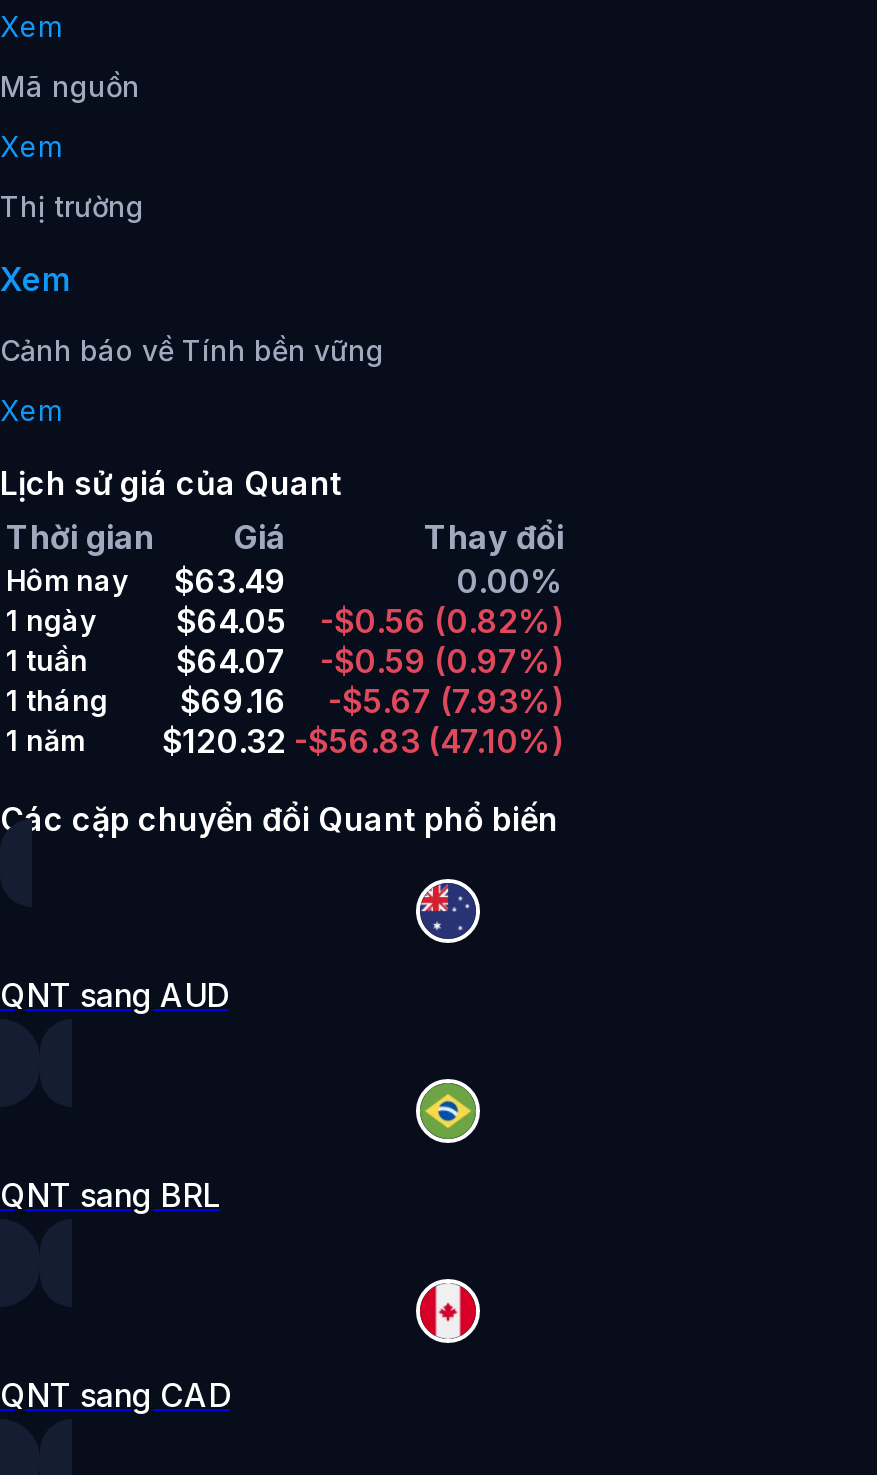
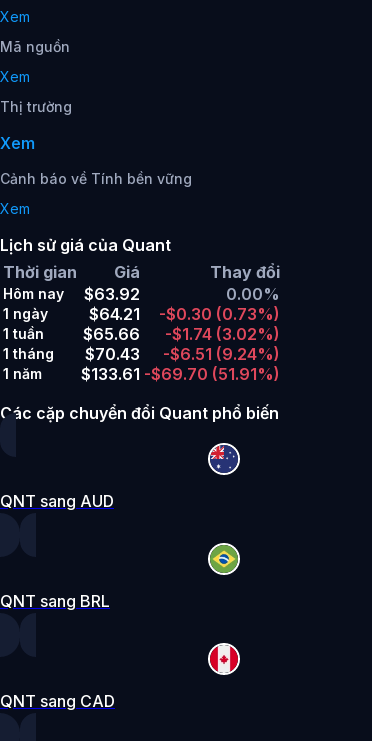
- Hôm nay $63.49
+ Hôm nay $63.92

- $64.05
+ $64.21

- -$0.56 (0.82%)
+ -$0.30 (0.73%)

- $64.07
+ $65.66

- -$0.59 (0.97%)
+ -$1.74 (3.02%)

- $69.16
+ $70.43

- -$5.67 (7.93%)
+ -$6.51 (9.24%)

- $120.32 -$56.83 (47.10%)
+ $133.61 -$69.70 (51.91%)
